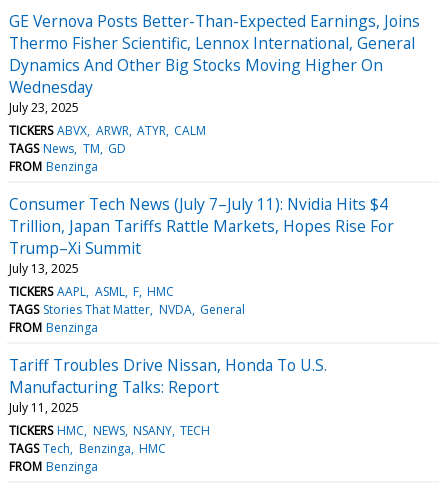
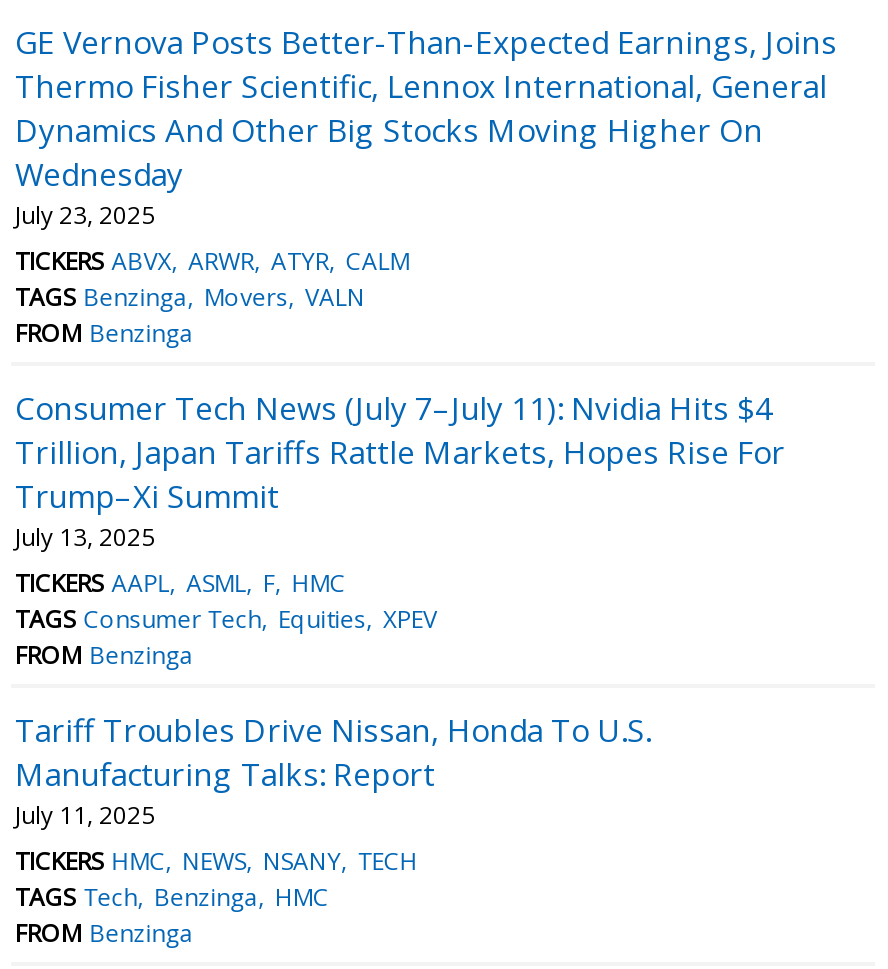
- TAGS News TM GD
+ TAGS Benzinga Movers VALN

- TAGS Stories That Matter NVDA General
+ TAGS Consumer Tech Equities XPEV
